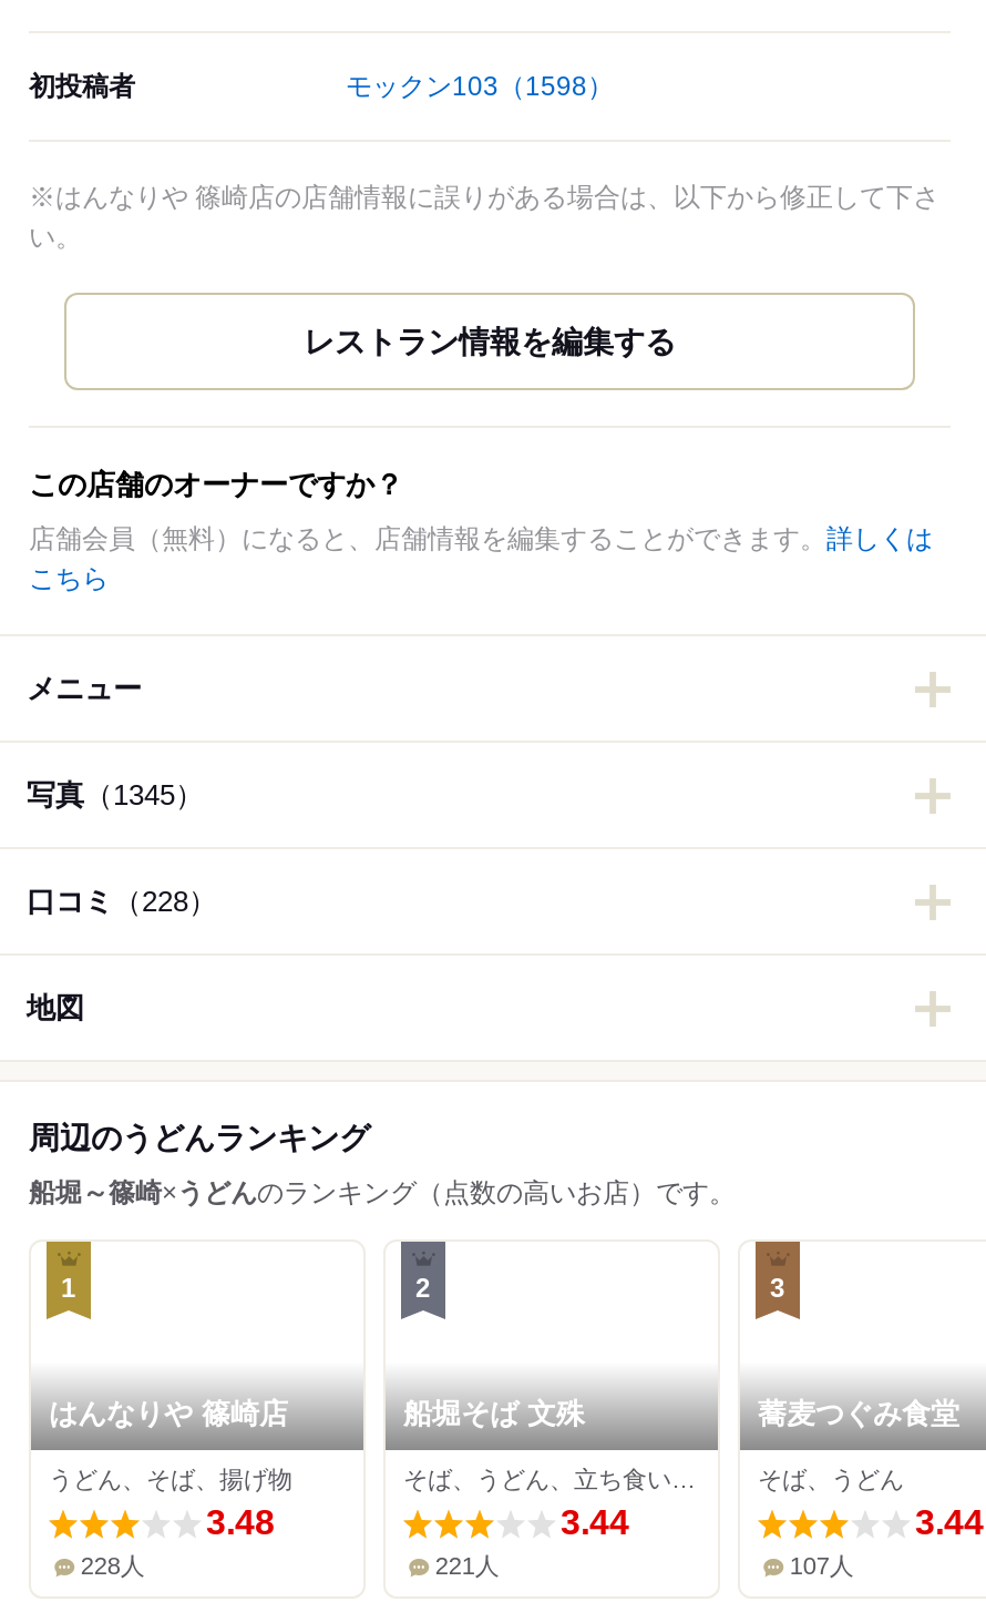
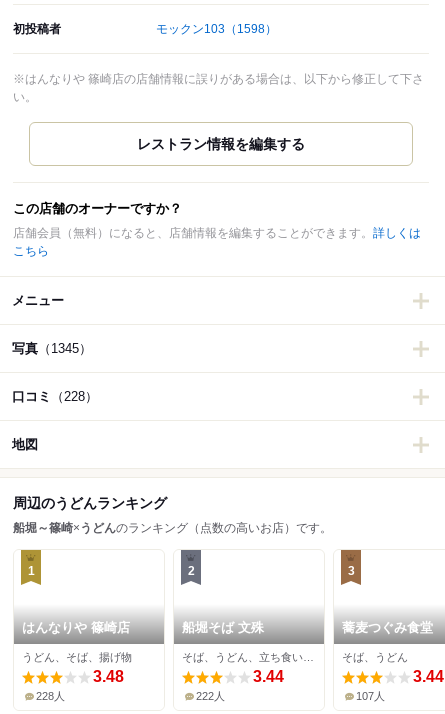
- 221人
+ 222人
